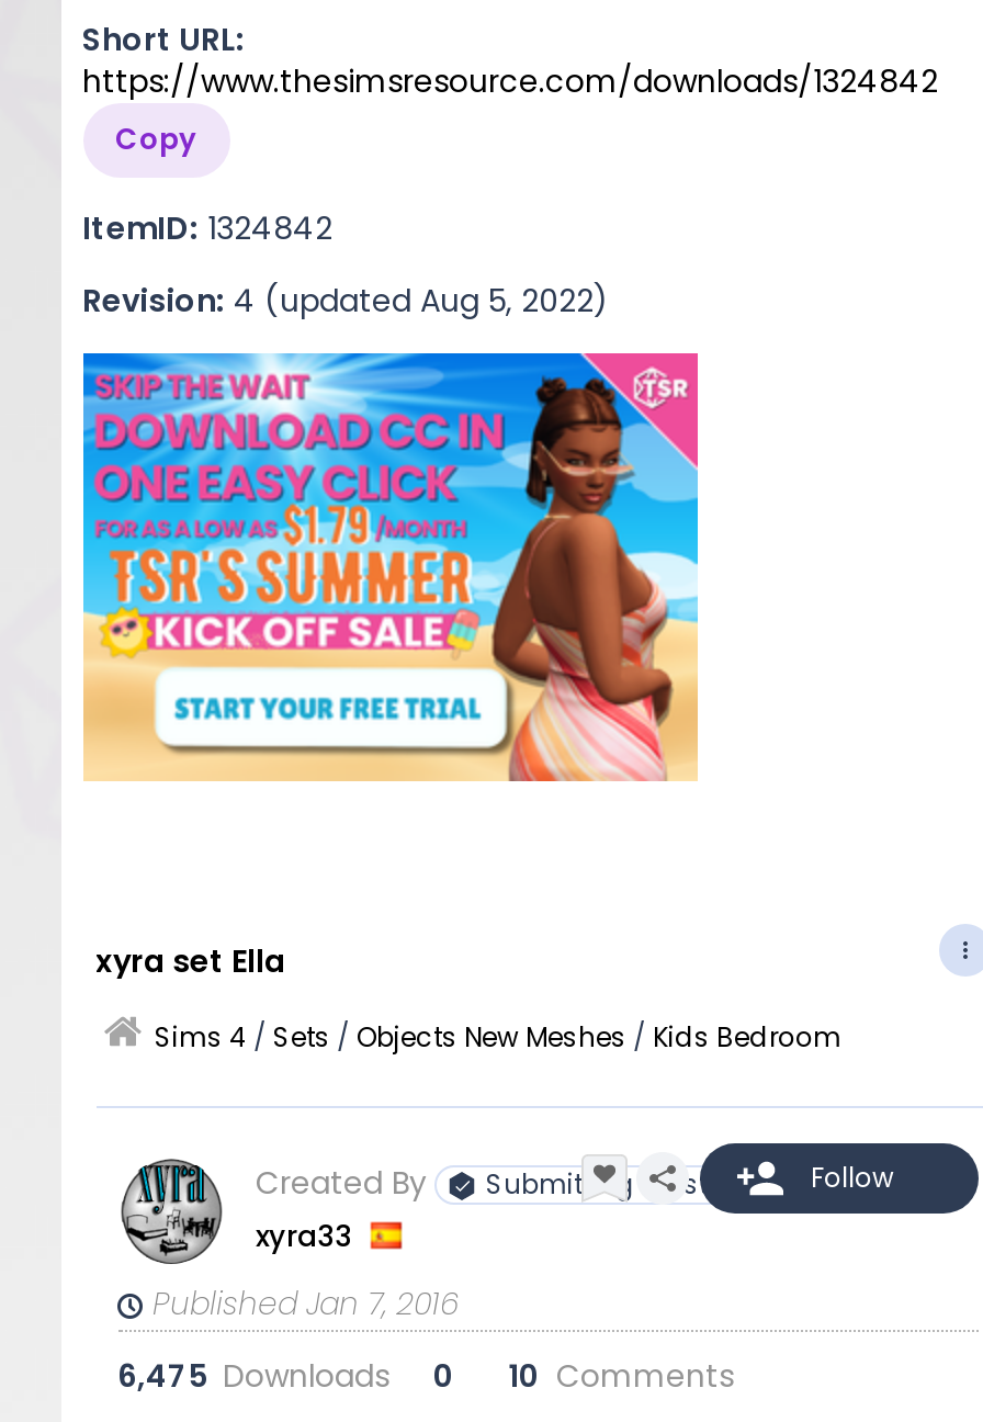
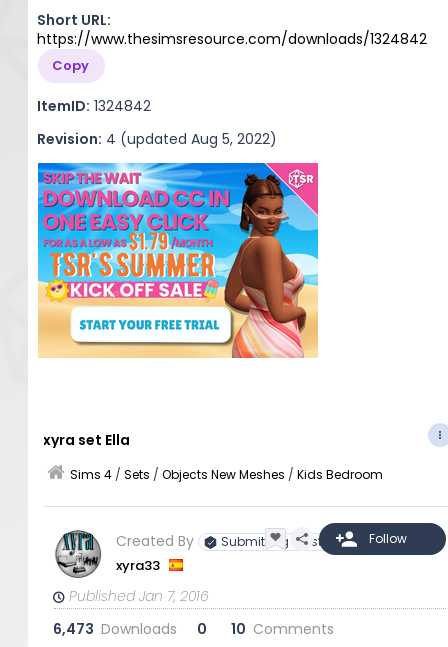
- 6,475 Downloads 0 10 Comments
+ 6,473 Downloads 0 10 Comments
